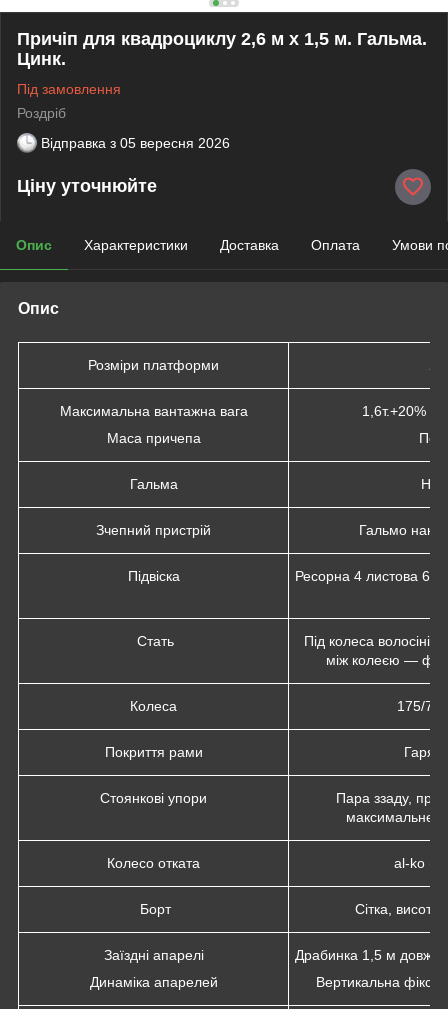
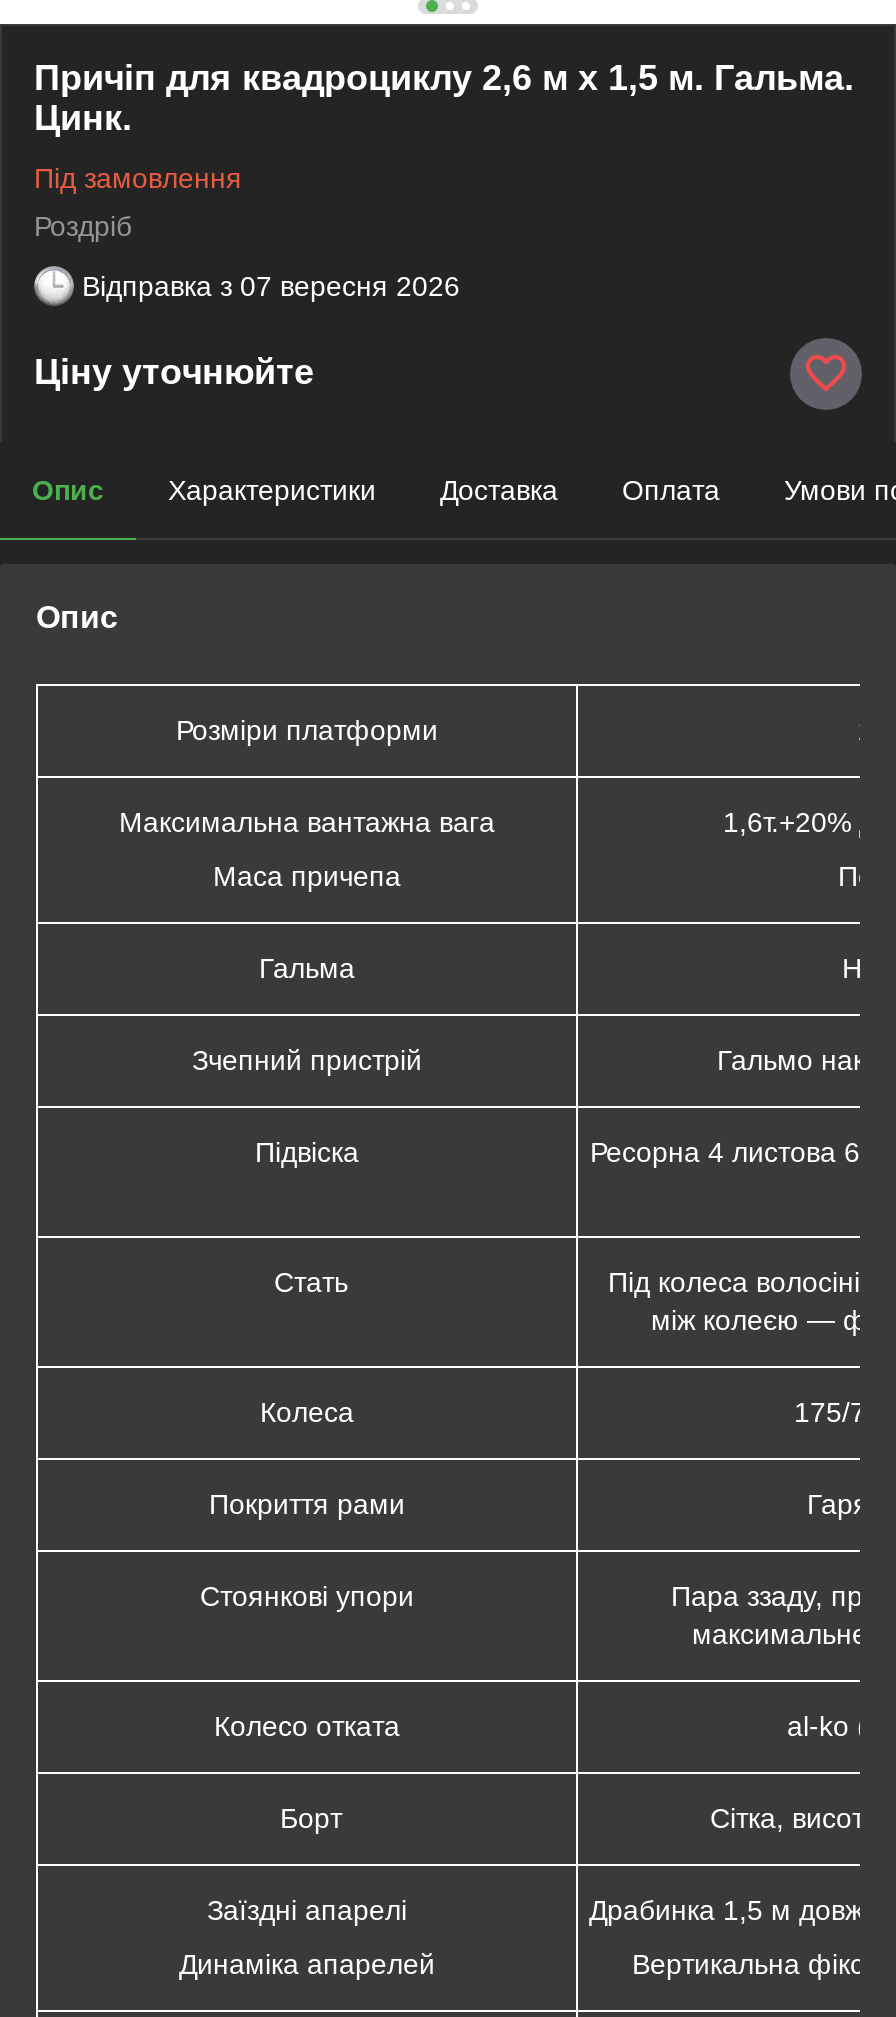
- Відправка з 05 вересня 2026
+ Відправка з 07 вересня 2026
